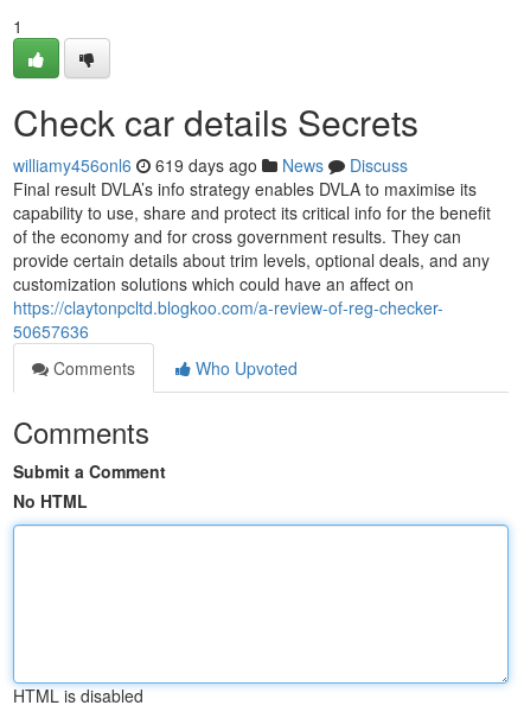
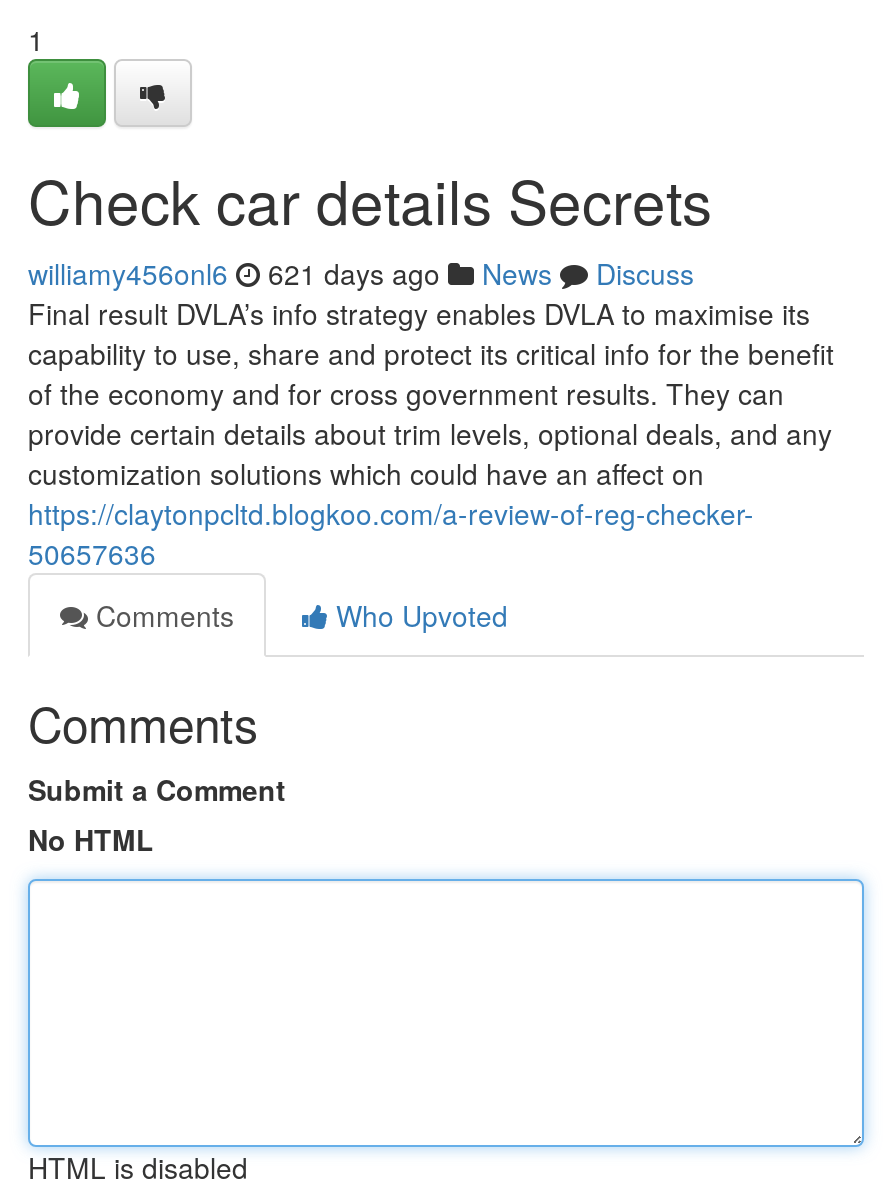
- williamy456onl6 619 days ago News Discuss
+ williamy456onl6 621 days ago News Discuss
